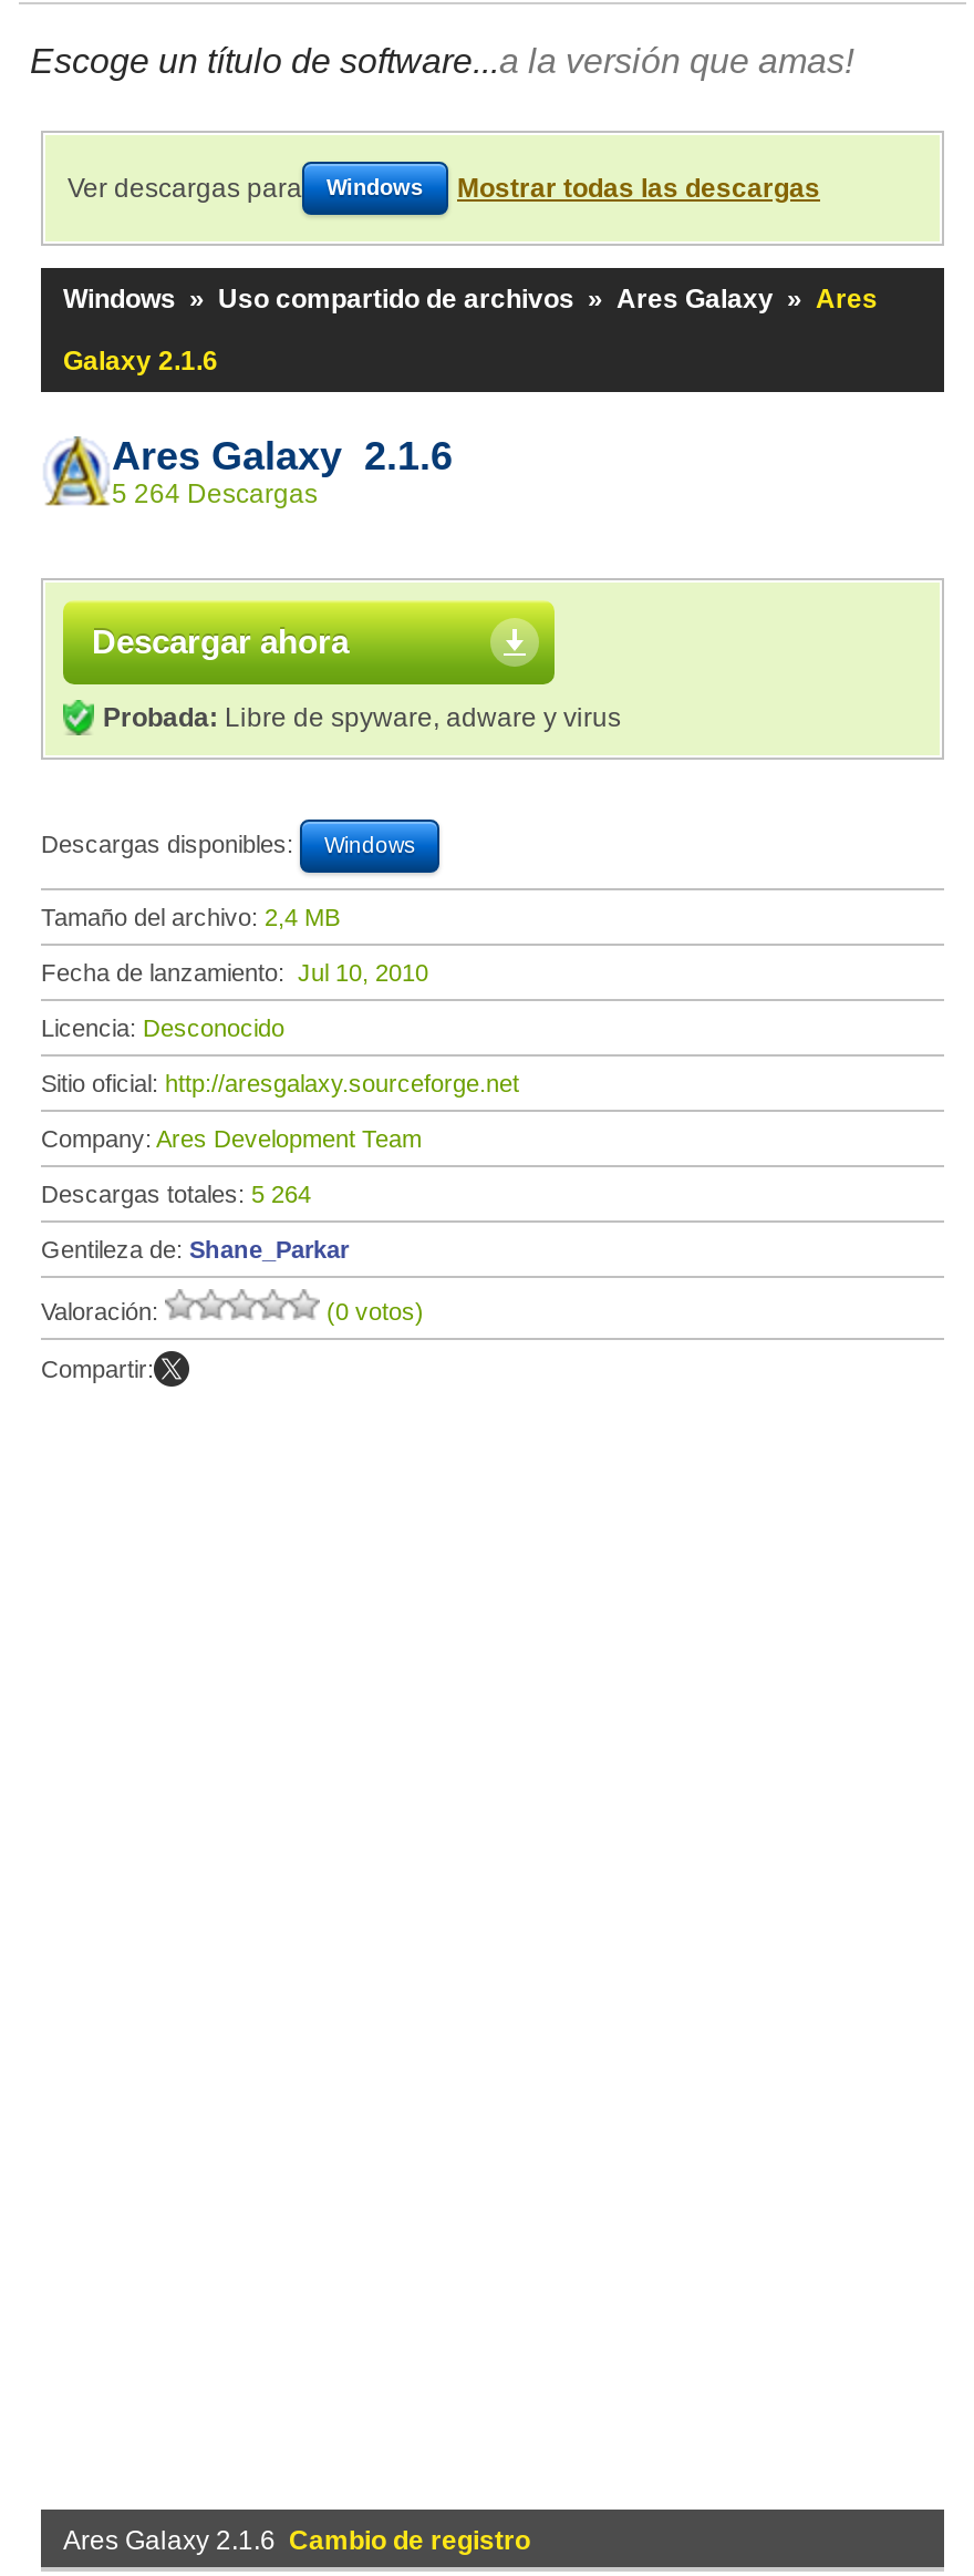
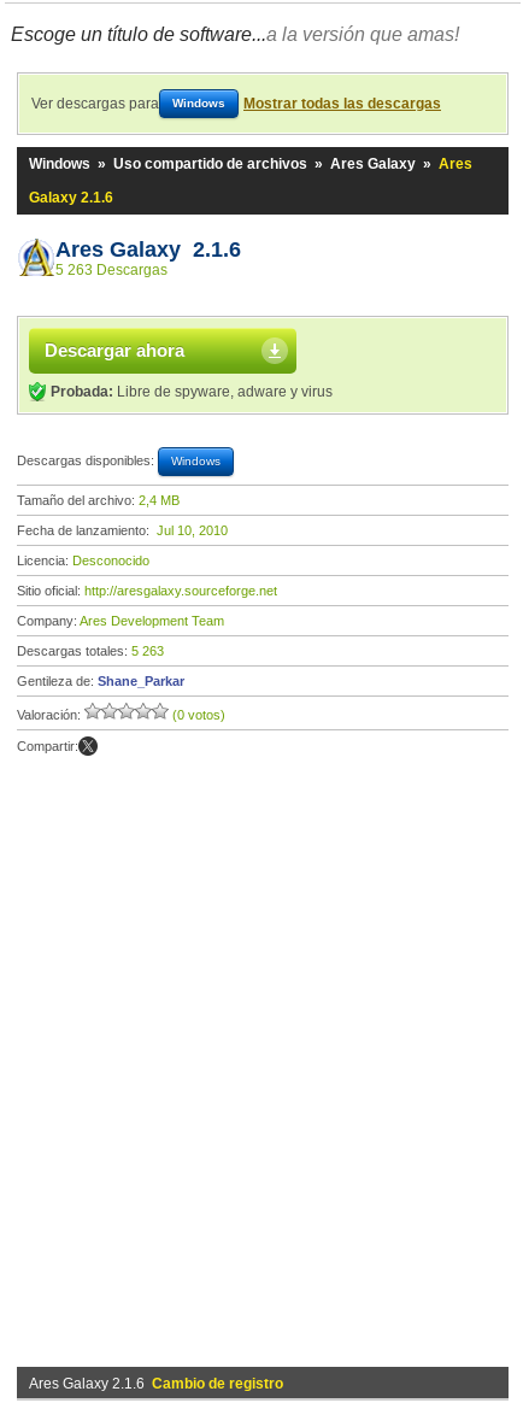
- 5 264 Descargas
+ 5 263 Descargas

- Descargas totales: 5 264
+ Descargas totales: 5 263
